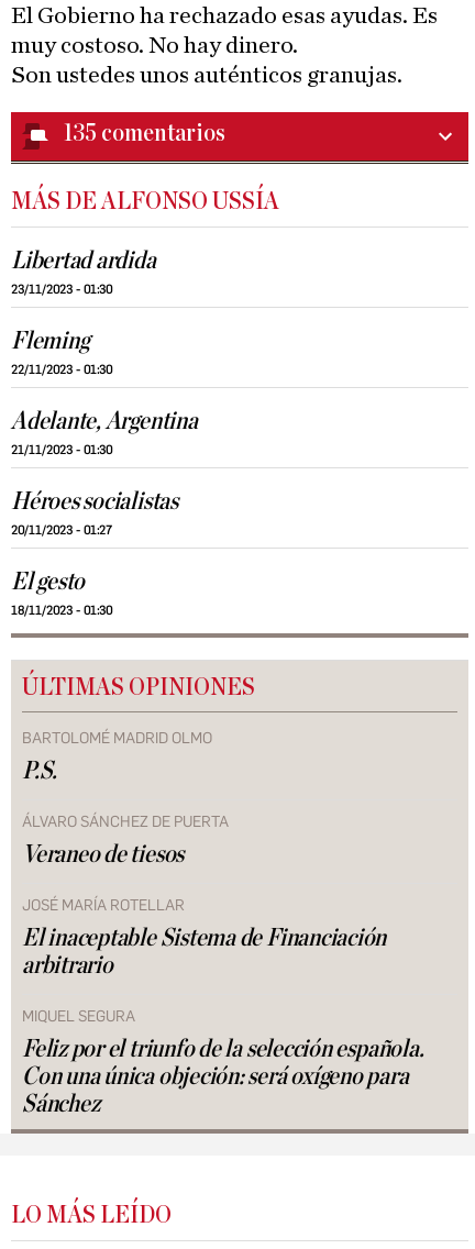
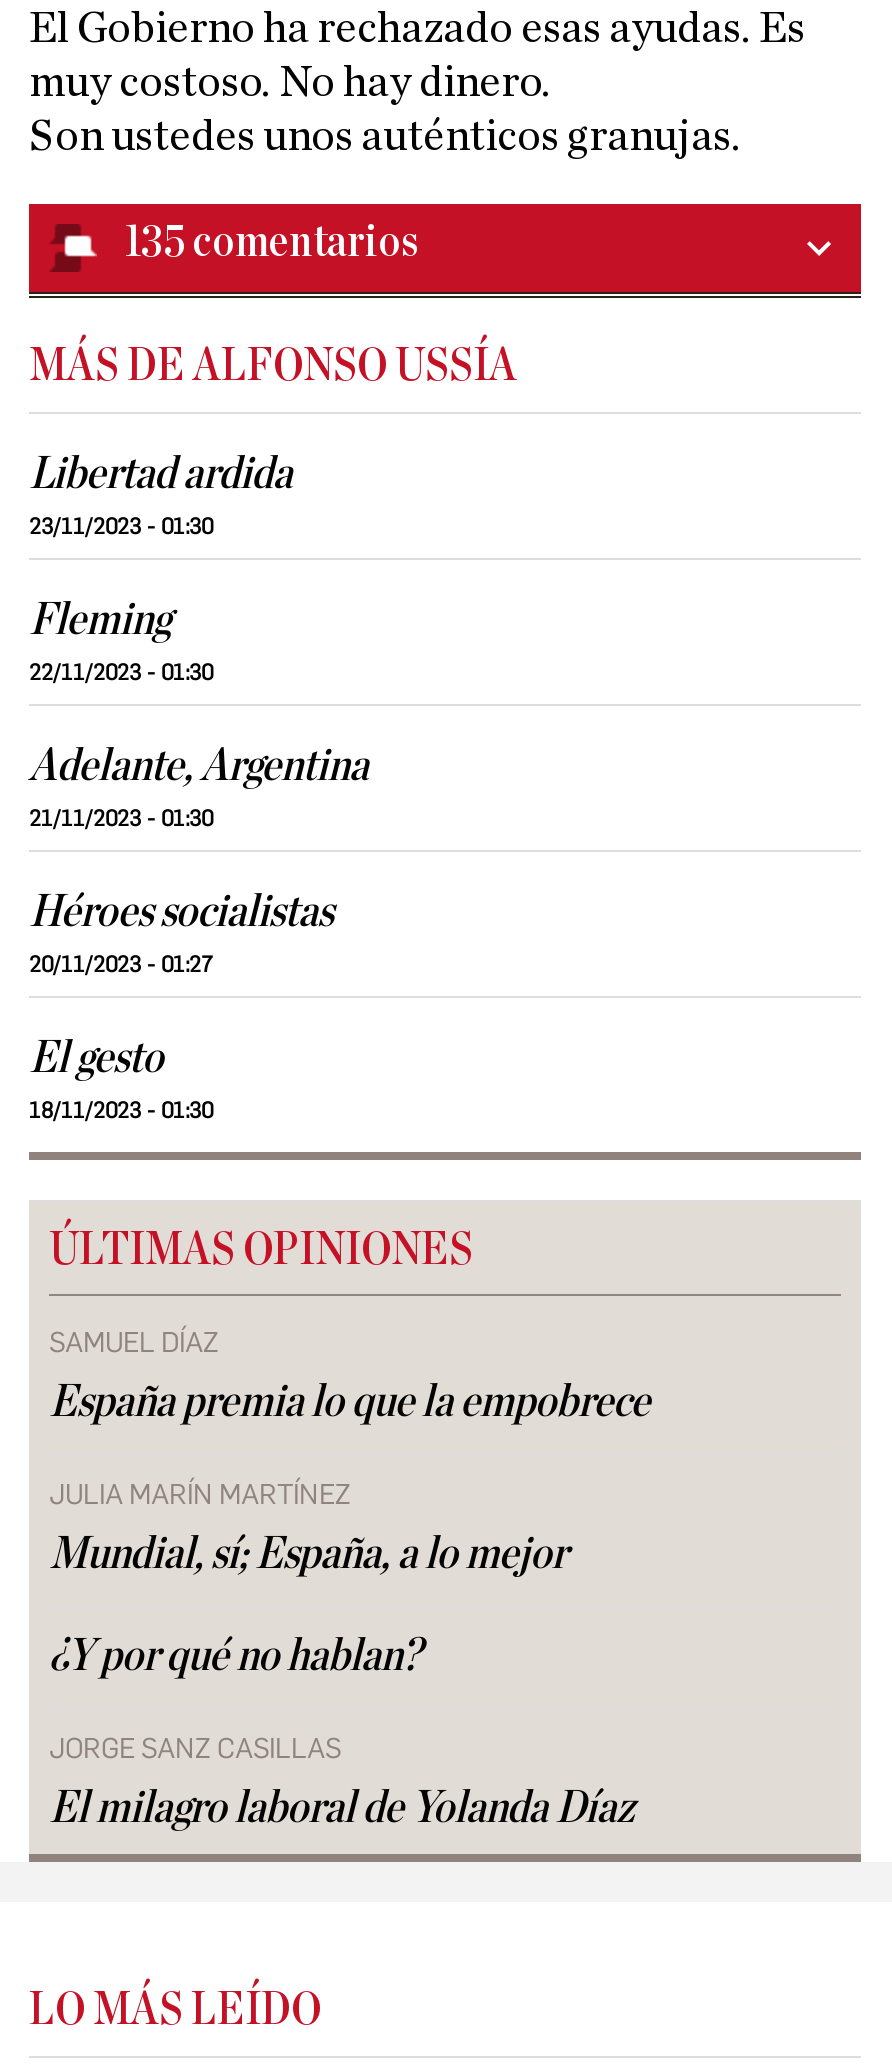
- BARTOLOMÉ MADRID OLMO
- P.S.
+ SAMUEL DÍAZ
+ España premia lo que la empobrece

- ÁLVARO SÁNCHEZ DE PUERTA
- Veraneo de tiesos
+ JULIA MARÍN MARTÍNEZ
+ Mundial, sí; España, a lo mejor

- JOSÉ MARÍA ROTELLAR
- El inaceptable Sistema de Financiación
- arbitrario
+ ¿Y por qué no hablan?

- MIQUEL SEGURA
- Feliz por el triunfo de la selección española.
- Con una única objeción: será oxígeno para
- Sánchez
+ JORGE SANZ CASILLAS
+ El milagro laboral de Yolanda Díaz
